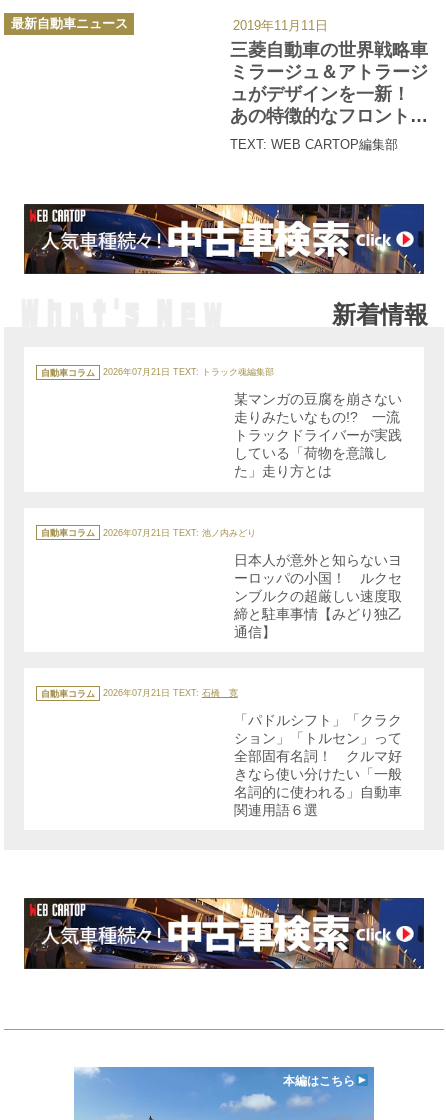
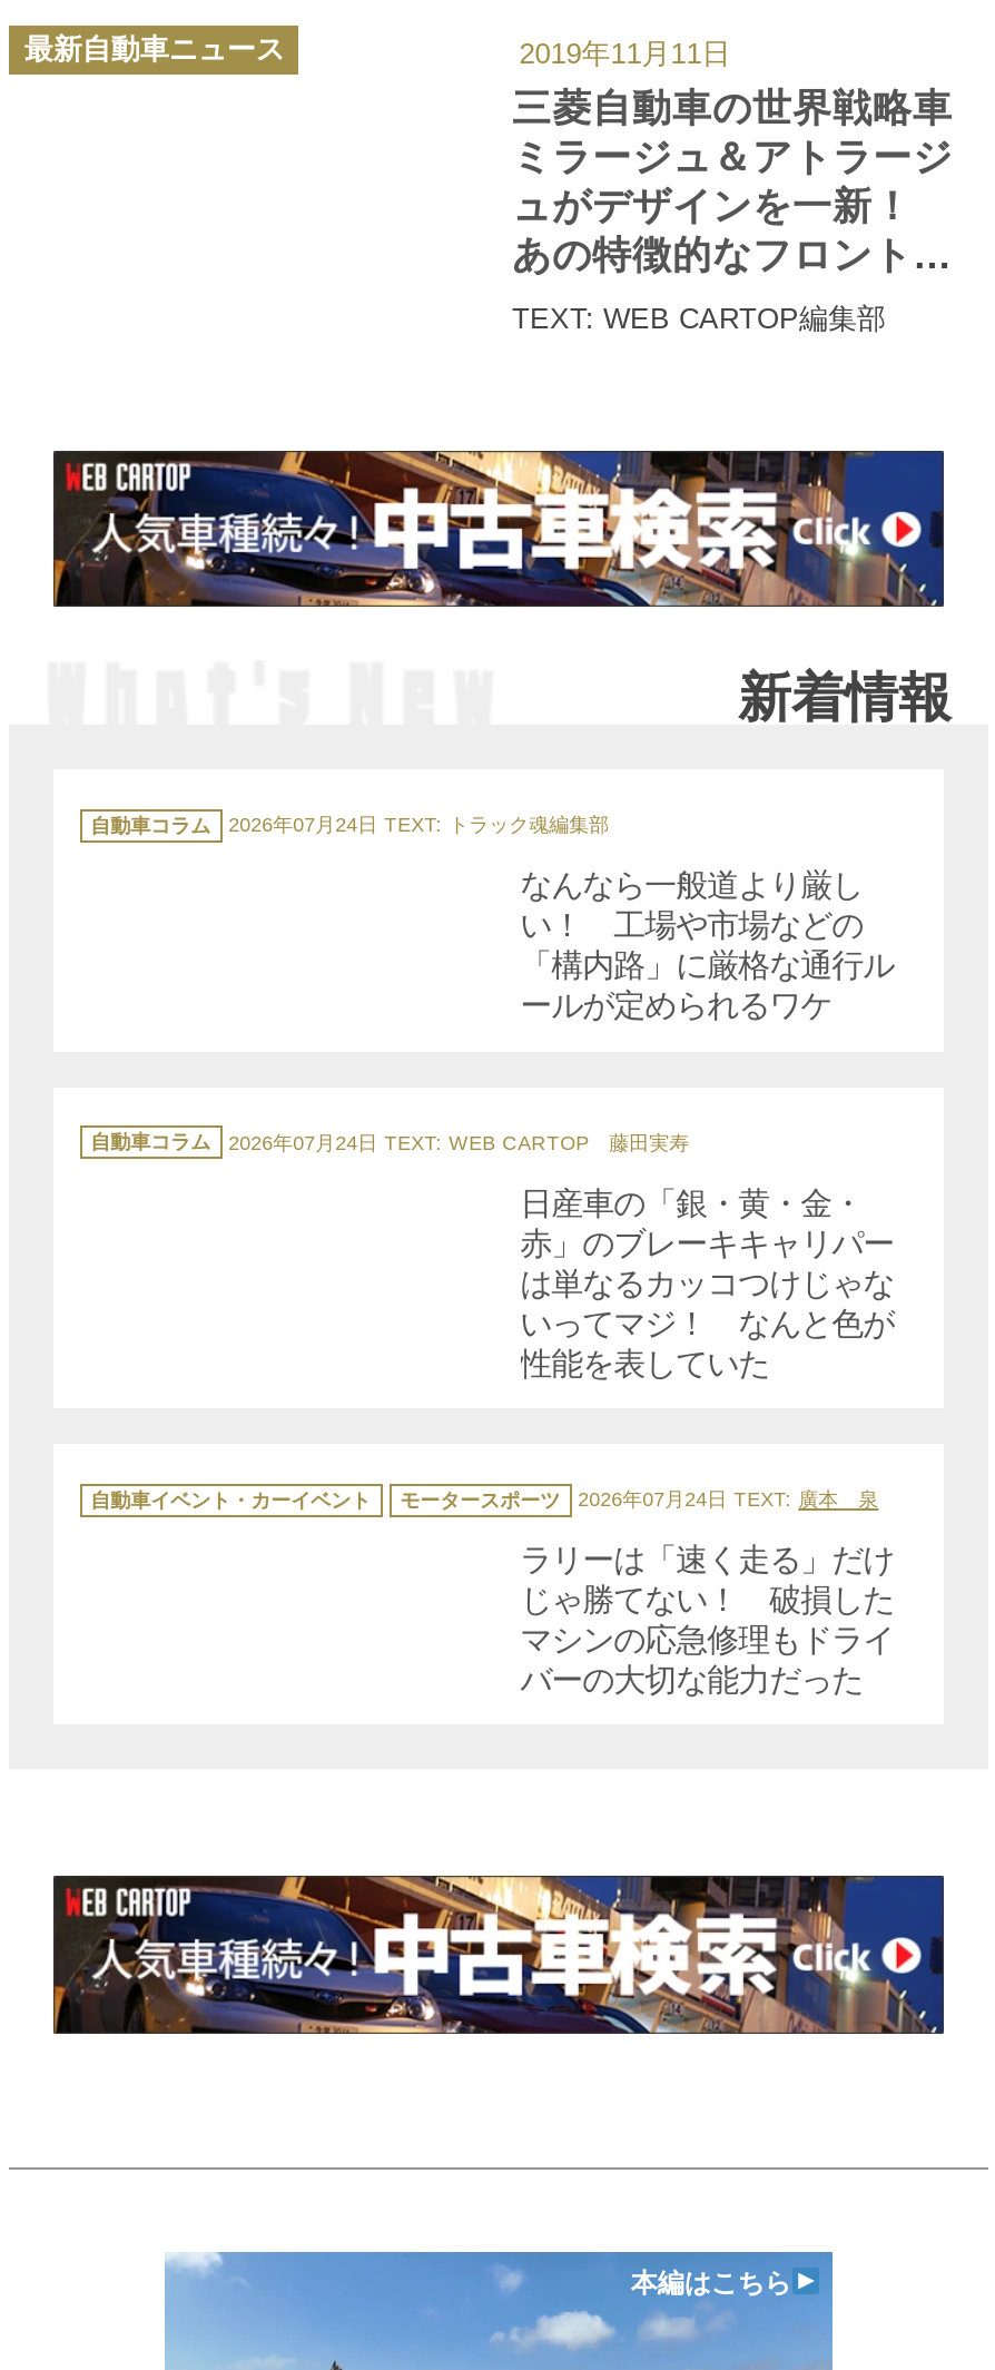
- 2026年07月21日 TEXT: トラック魂編集部
+ 2026年07月24日 TEXT: トラック魂編集部

- 某マンガの豆腐を崩さない
- 走りみたいなもの!? 一流
- トラックドライバーが実践
- している「荷物を意識し
- た」走り方とは
+ なんなら一般道より厳し
+ い！ 工場や市場などの
+ 「構内路」に厳格な通行ル
+ ールが定められるワケ

- 2026年07月21日 TEXT: 池ノ内みどり
+ 2026年07月24日 TEXT: WEB CARTOP 藤田実寿

- 日本人が意外と知らないヨ
- ーロッパの小国！ ルクセ
- ンブルクの超厳しい速度取
- 締と駐車事情【みどり独乙
- 通信】
+ 日産車の「銀・黄・金・
+ 赤」のブレーキキャリパー
+ は単なるカッコつけじゃな
+ いってマジ！ なんと色が
+ 性能を表していた

- 自動車コラム
- 2026年07月21日 TEXT:石橋 寛
+ 自動車イベント・カーイベント
+ モータースポーツ
+ 2026年07月24日 TEXT:廣本 泉

- 「パドルシフト」「クラク
- ション」「トルセン」って
- 全部固有名詞！ クルマ好
- きなら使い分けたい「一般
- 名詞的に使われる」自動車
- 関連用語６選
+ ラリーは「速く走る」だけ
+ じゃ勝てない！ 破損した
+ マシンの応急修理もドライ
+ バーの大切な能力だった
